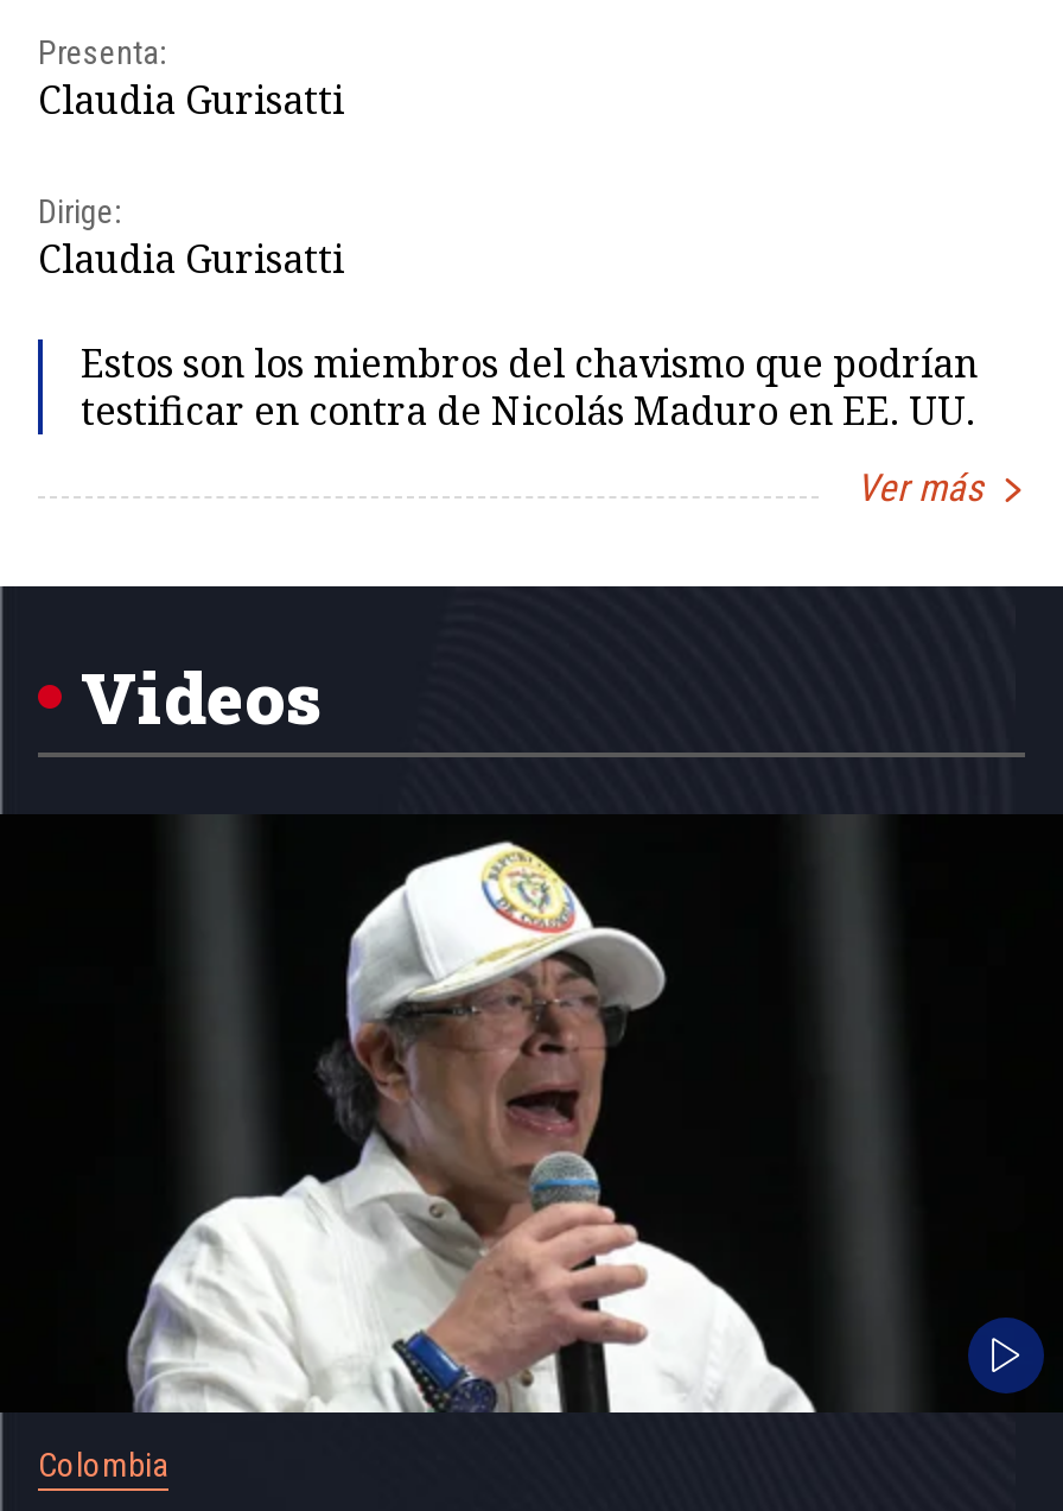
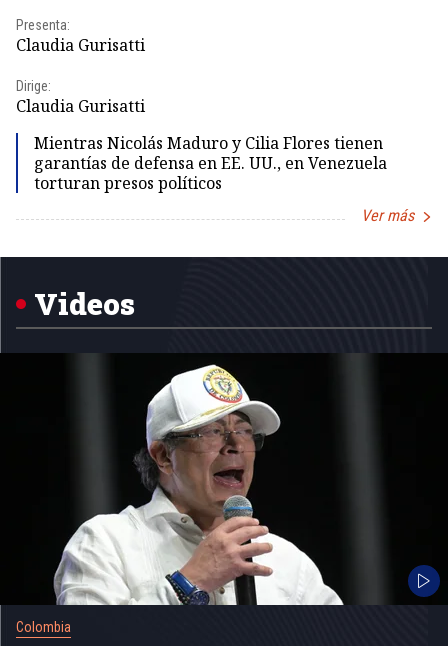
- Estos son los miembros del chavismo que podrían
- testificar en contra de Nicolás Maduro en EE. UU.
+ Mientras Nicolás Maduro y Cilia Flores tienen
+ garantías de defensa en EE. UU., en Venezuela
+ torturan presos políticos
